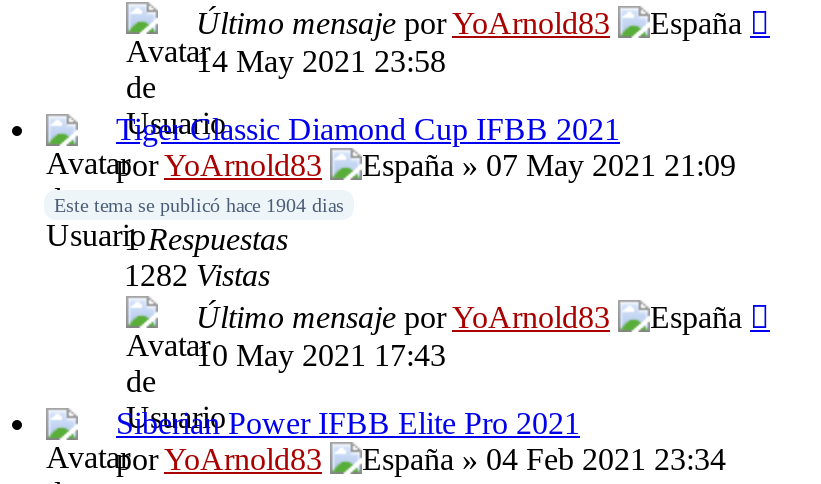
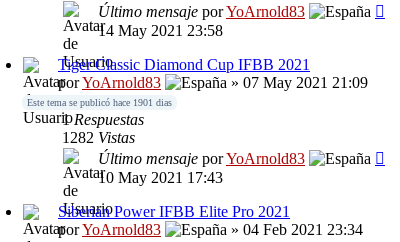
- Este tema se publicó hace 1904 dias
+ Este tema se publicó hace 1901 dias
